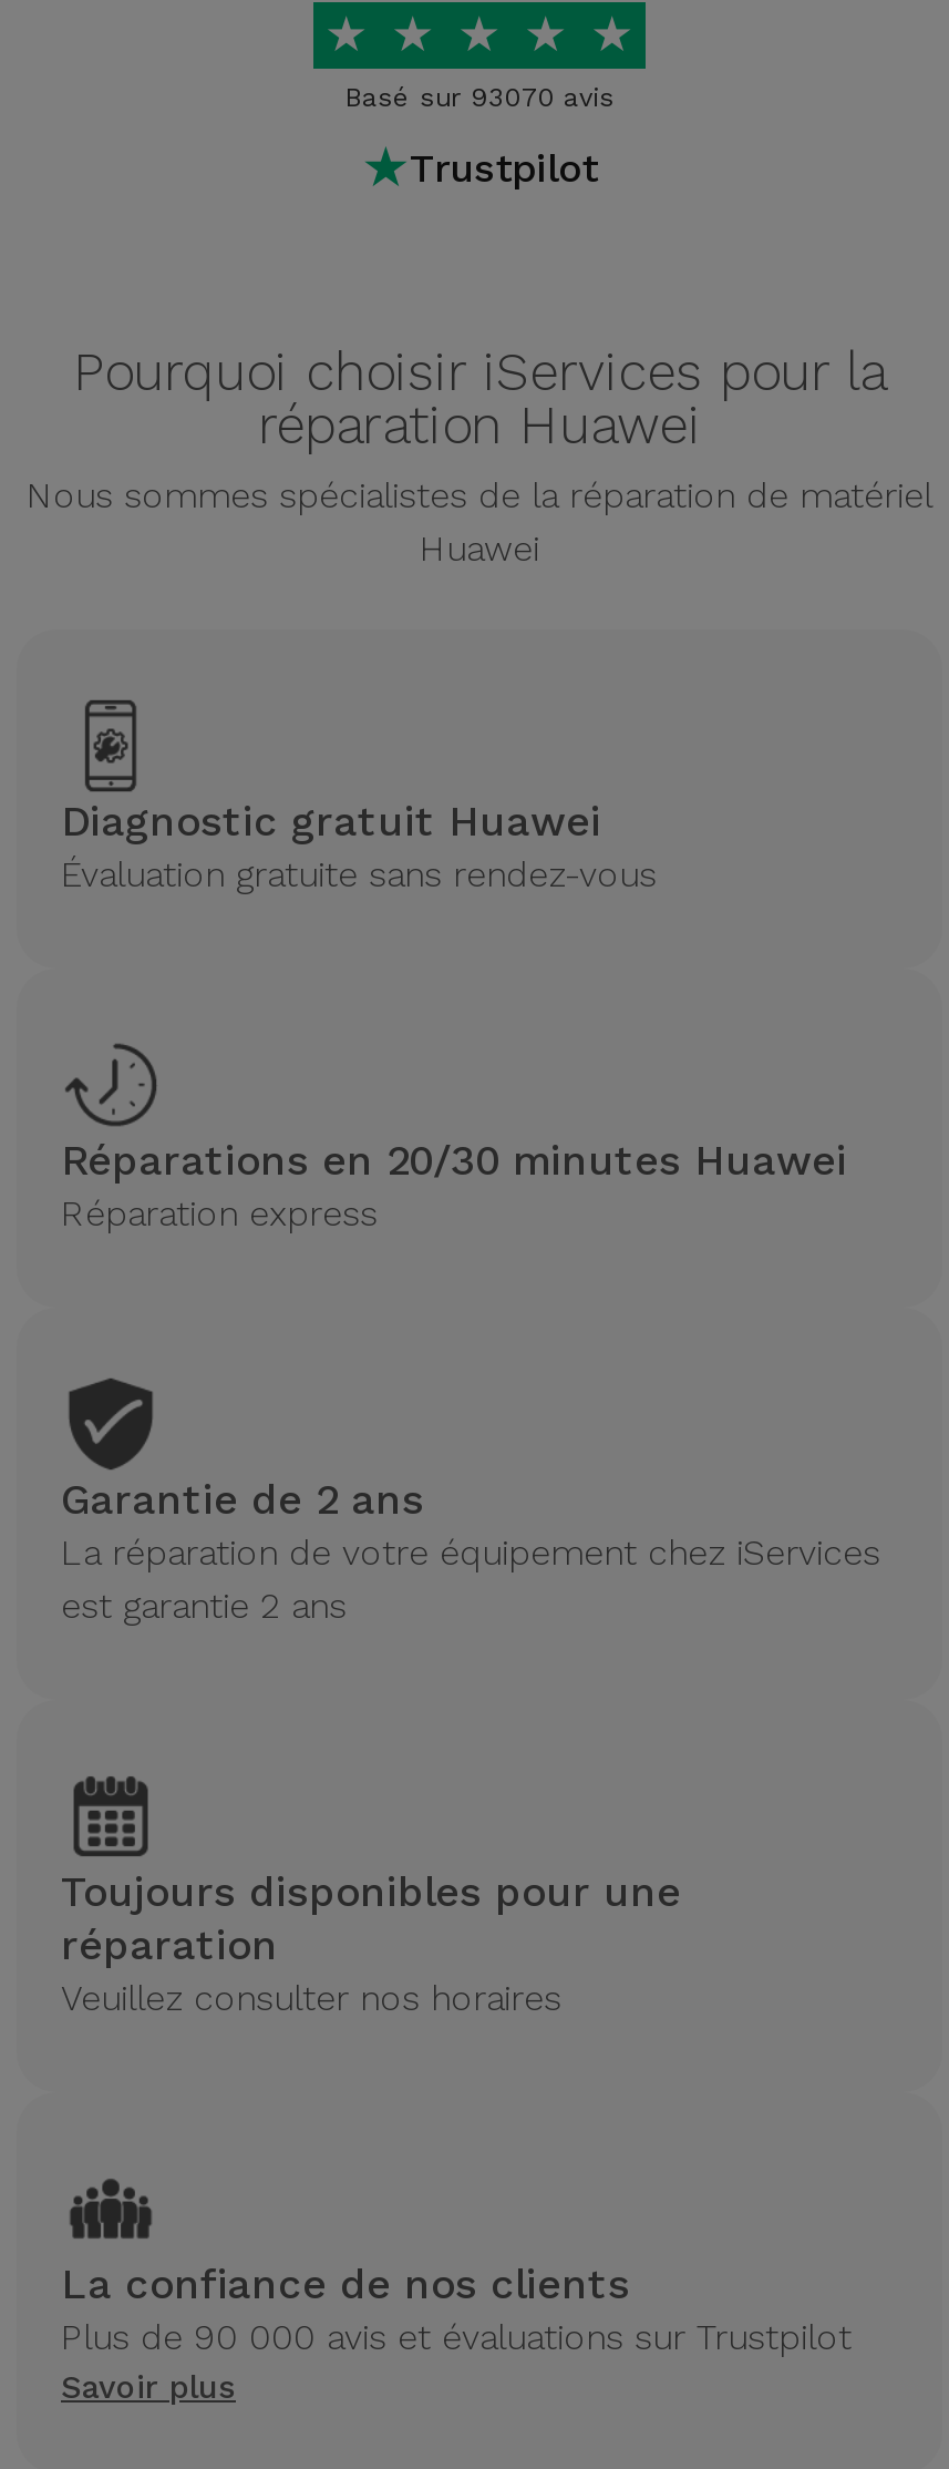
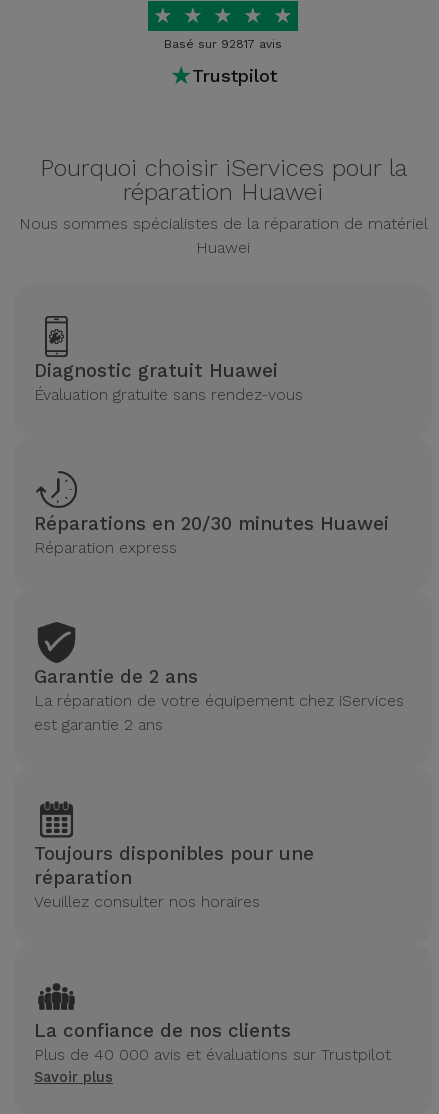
- Basé sur 93070 avis
+ Basé sur 92817 avis

- Plus de 90 000 avis et évaluations sur Trustpilot
+ Plus de 40 000 avis et évaluations sur Trustpilot
